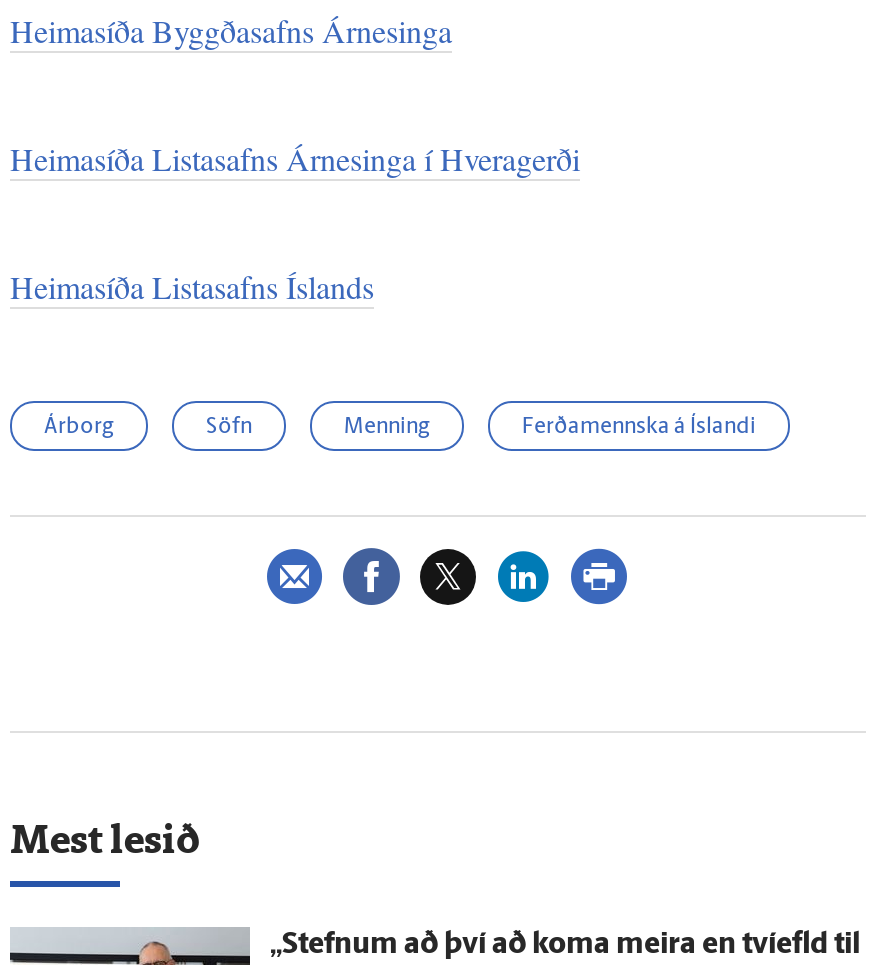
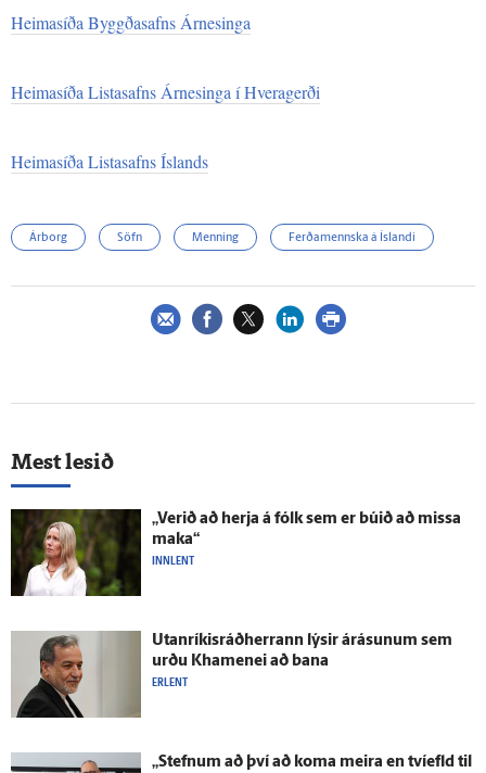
+ [image]
+ „Verið að herja á fólk sem er búið að missa
+ maka“
+ INNLENT

+ [image]
+ Utanríkisráðherrann lýsir árásunum sem
+ urðu Khamenei að bana
+ ERLENT
